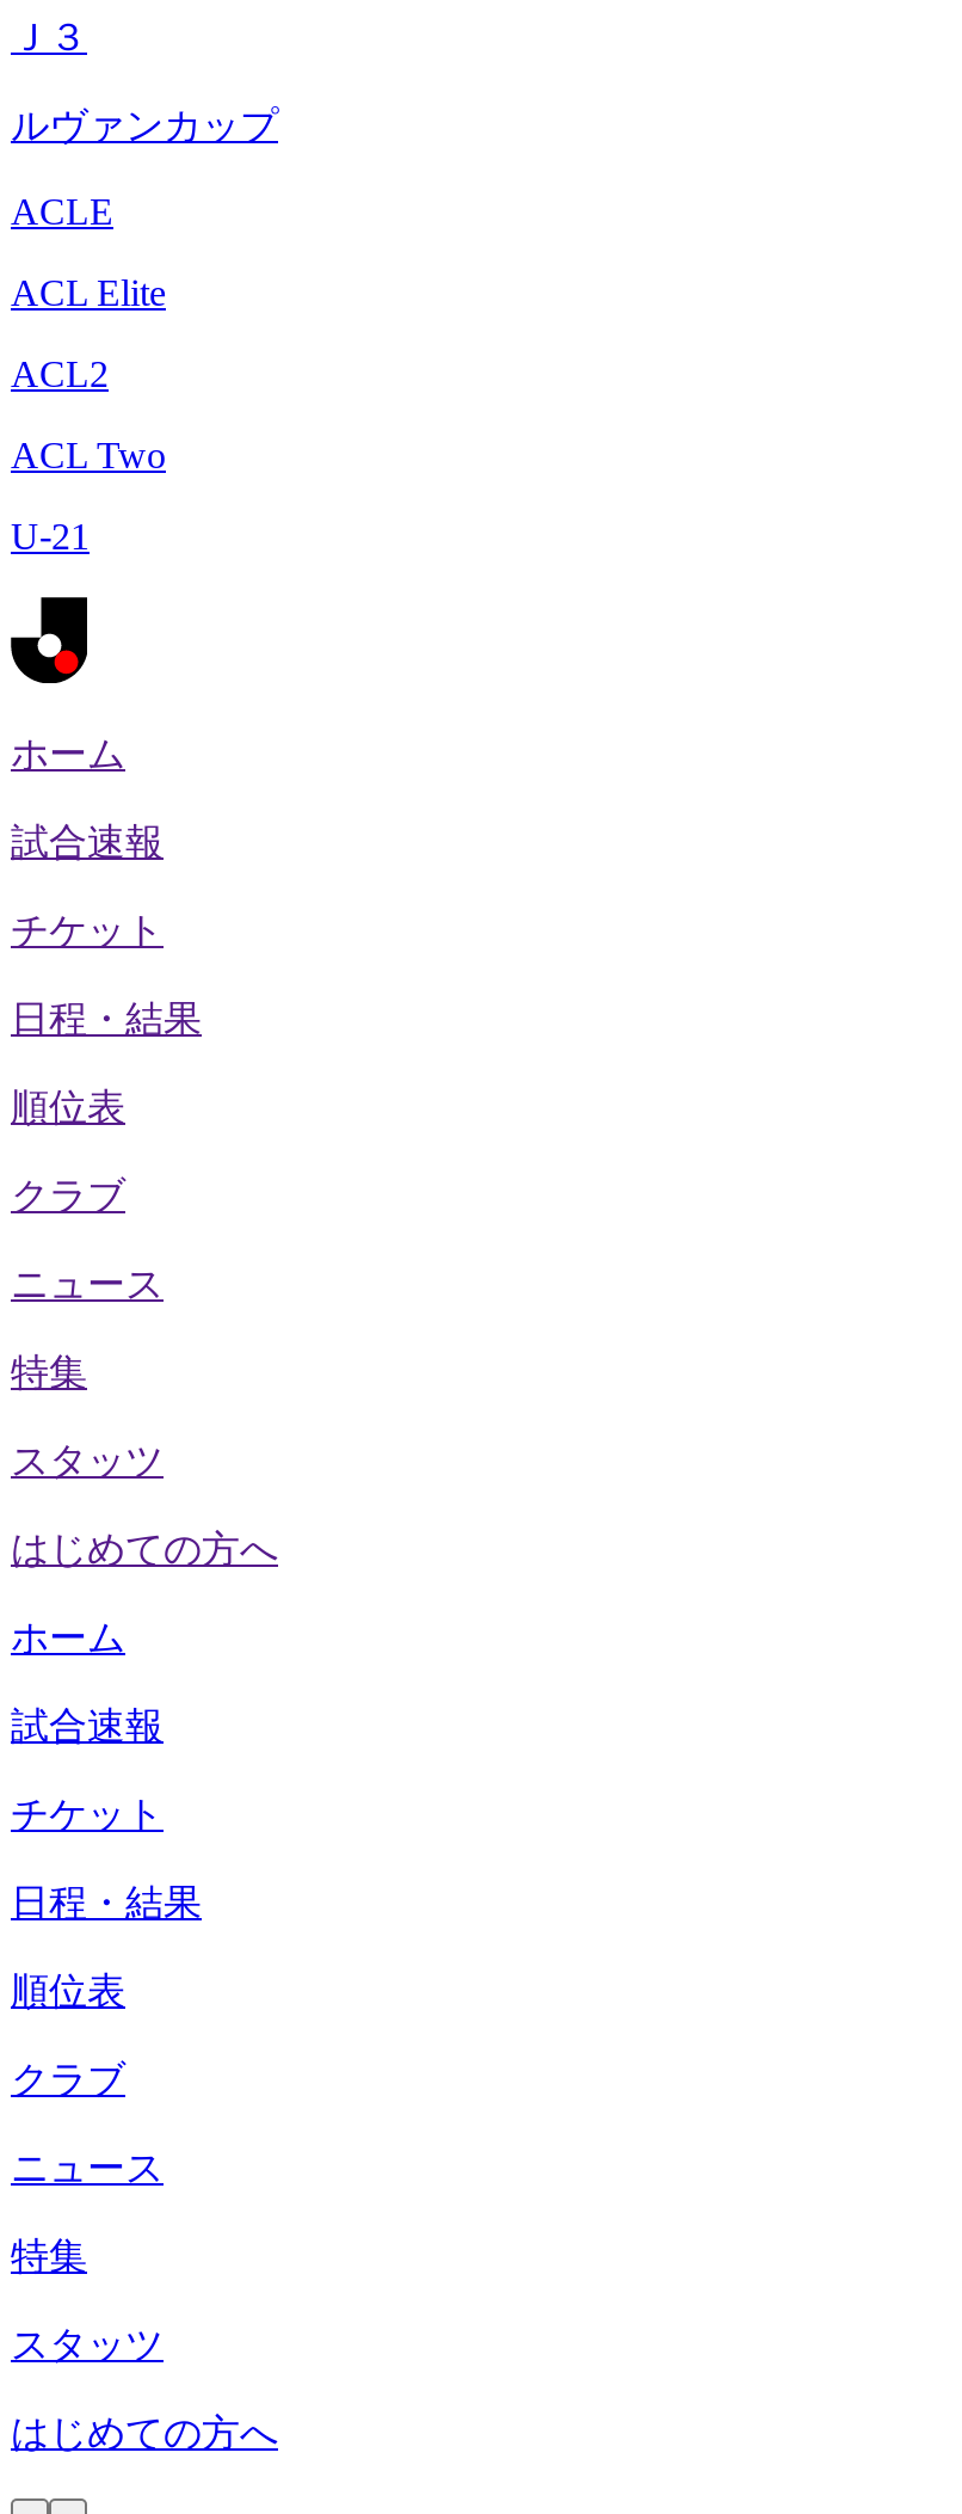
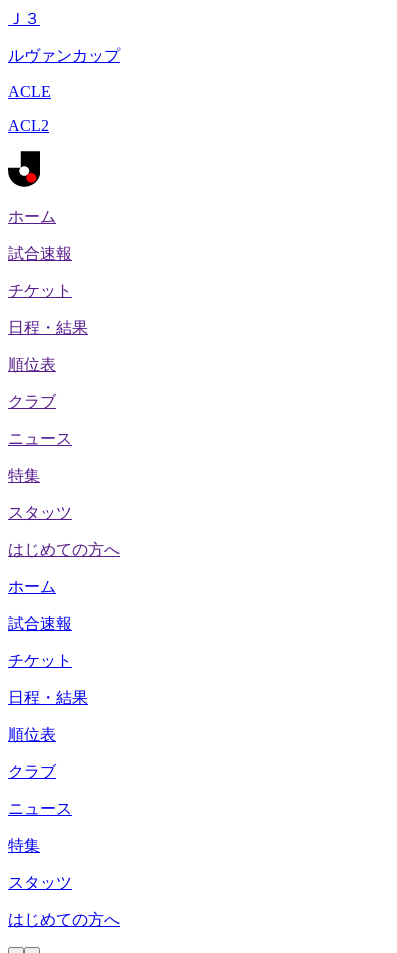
- ACL Elite

- ACL Two
- U-21
